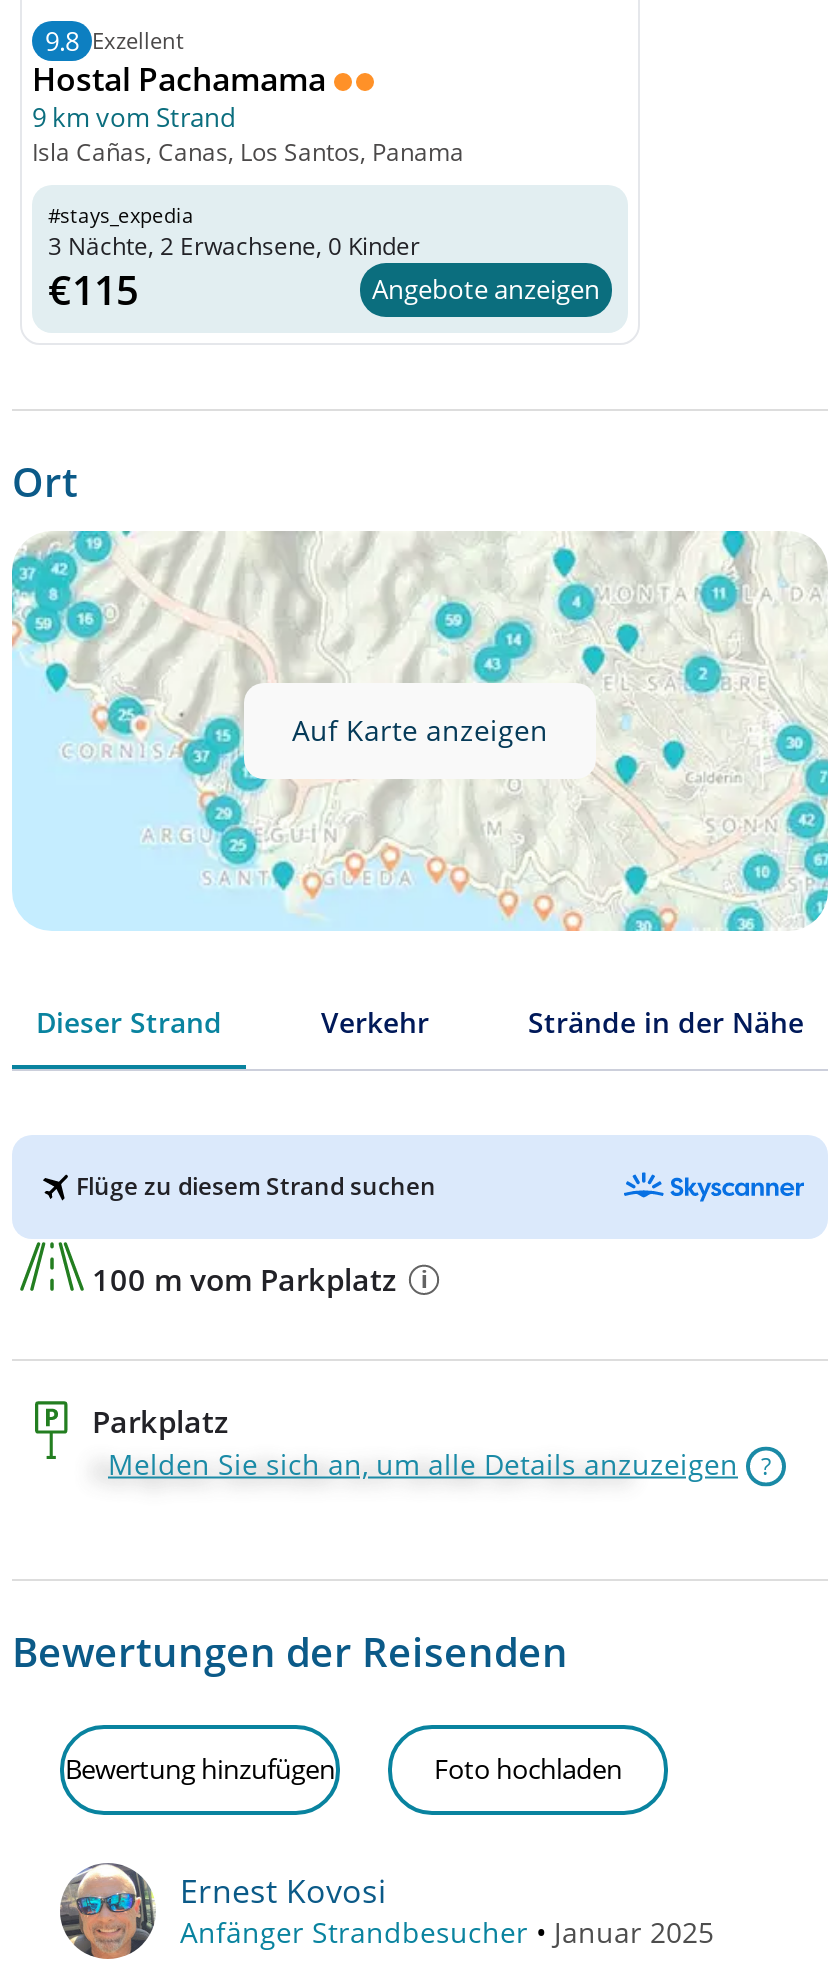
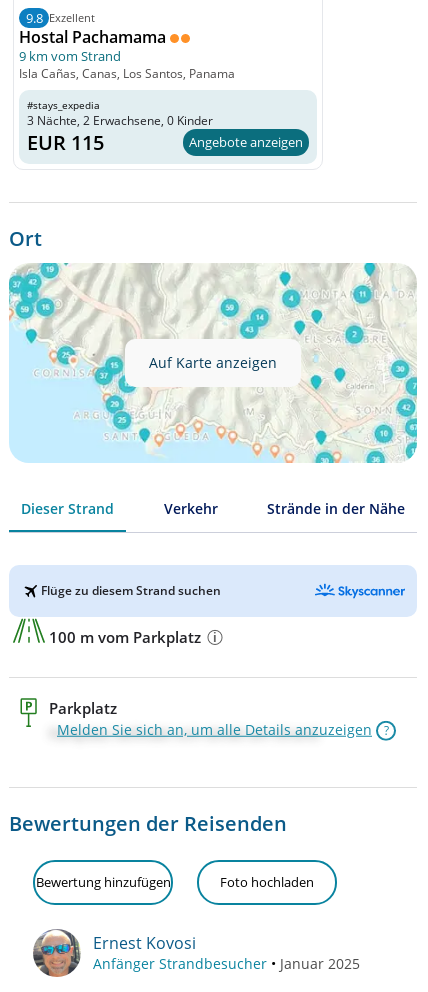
- €115
+ EUR 115
